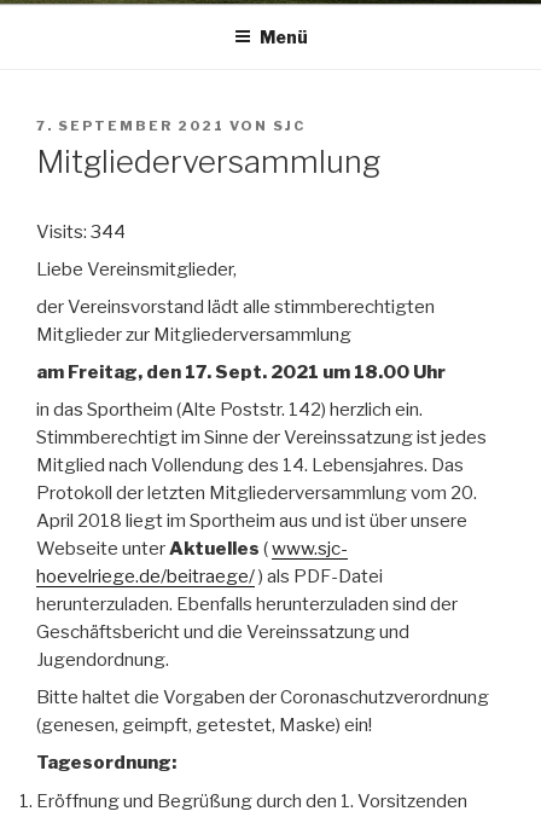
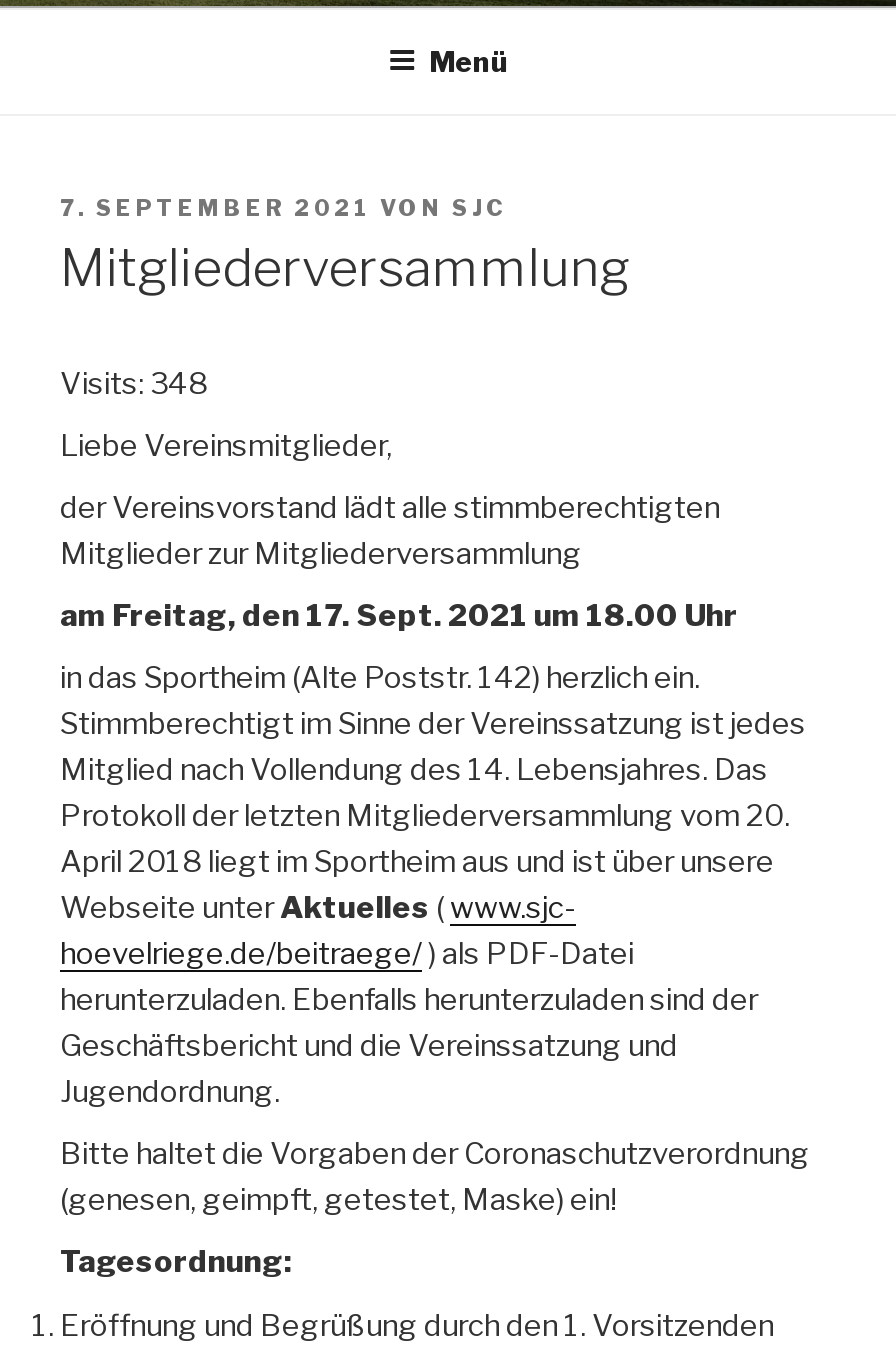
- Visits: 344
+ Visits: 348
